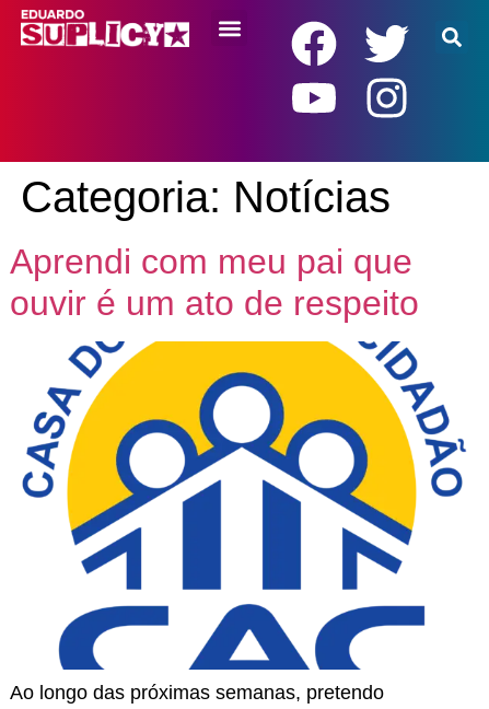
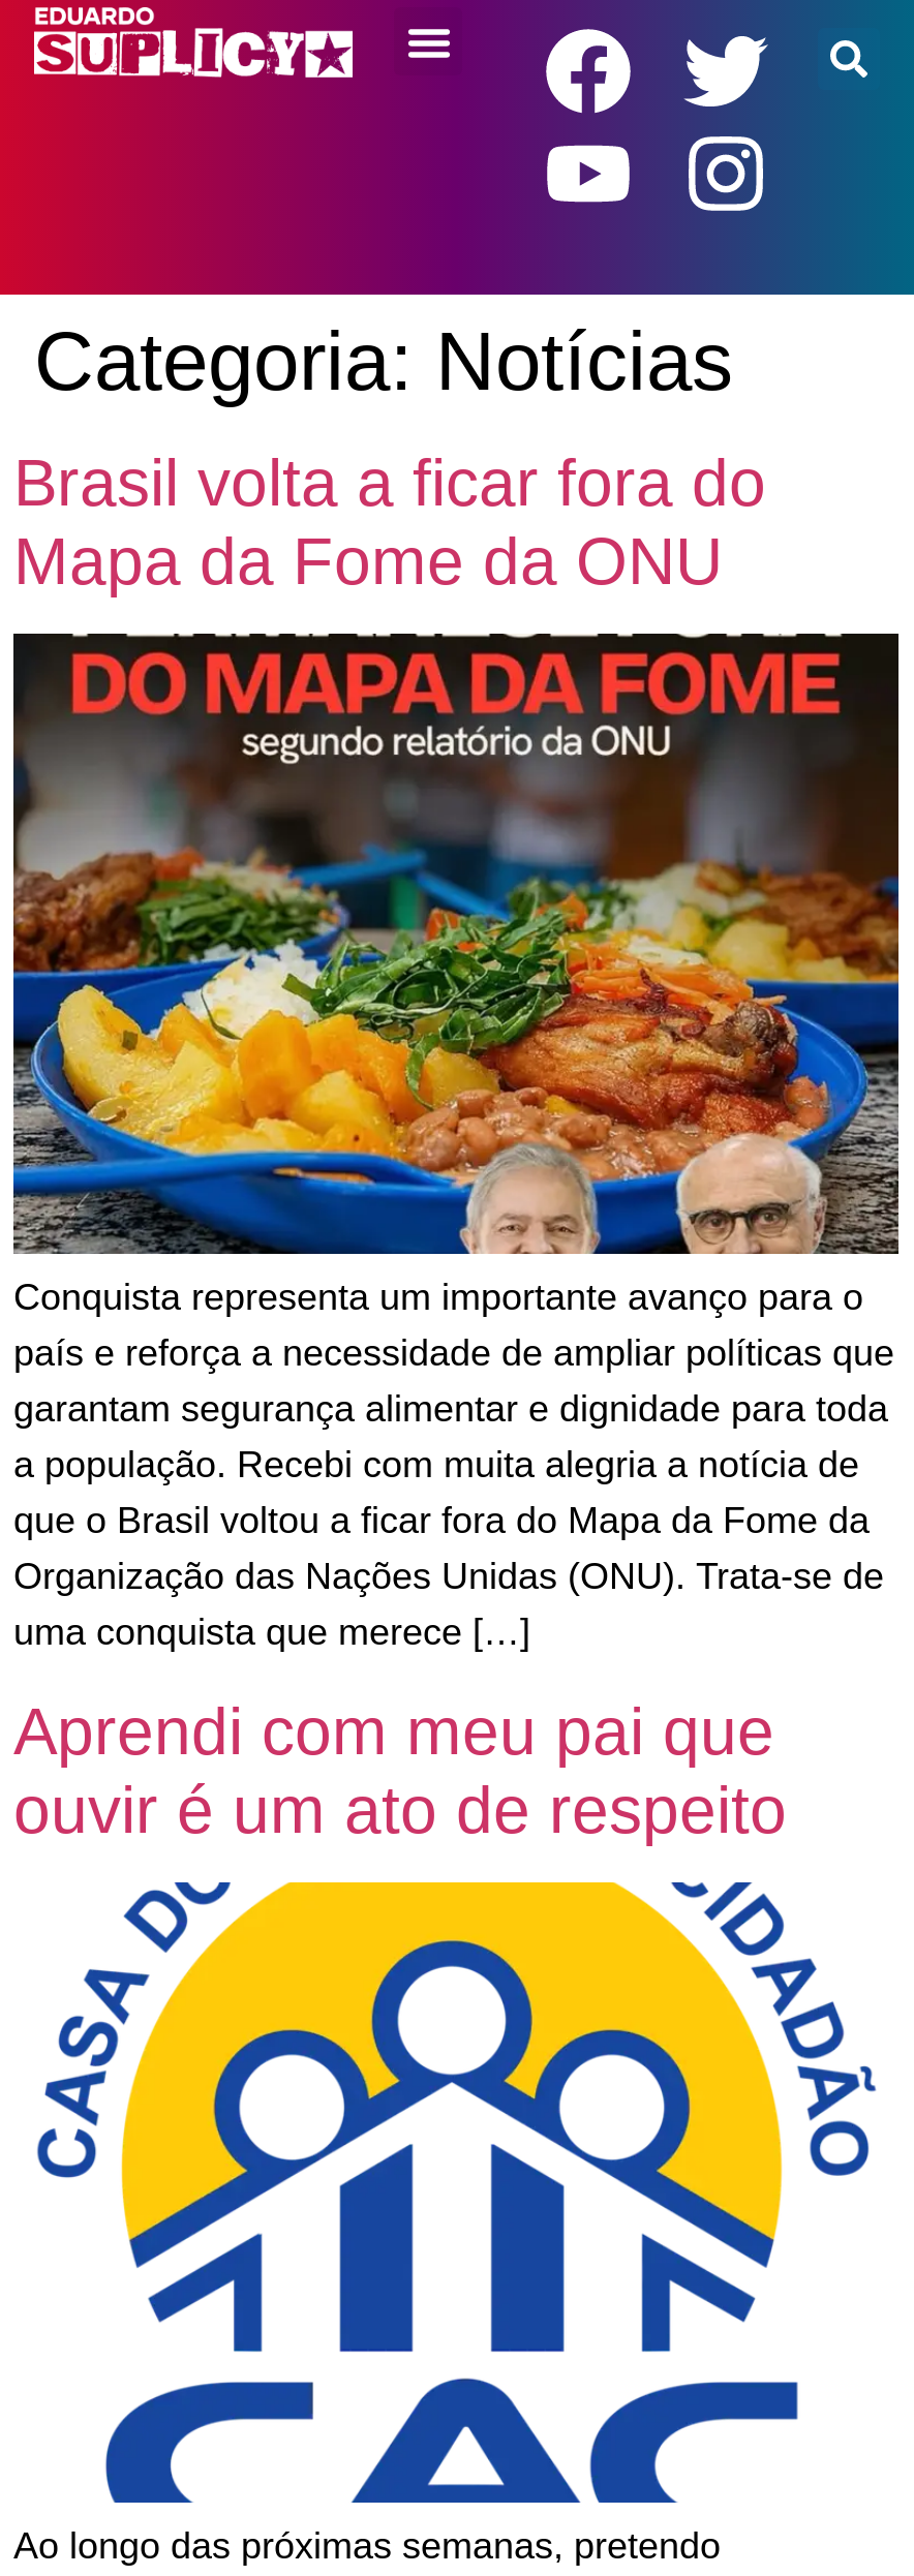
+ [image]
+ Conquista representa um importante avanço para o
+ país e reforça a necessidade de ampliar políticas que
+ garantam segurança alimentar e dignidade para toda
+ a população. Recebi com muita alegria a notícia de
+ que o Brasil voltou a ficar fora do Mapa da Fome da
+ Organização das Nações Unidas (ONU). Trata-se de
+ uma conquista que merece […]

+ Brasil volta a ficar fora do
+ Mapa da Fome da ONU
